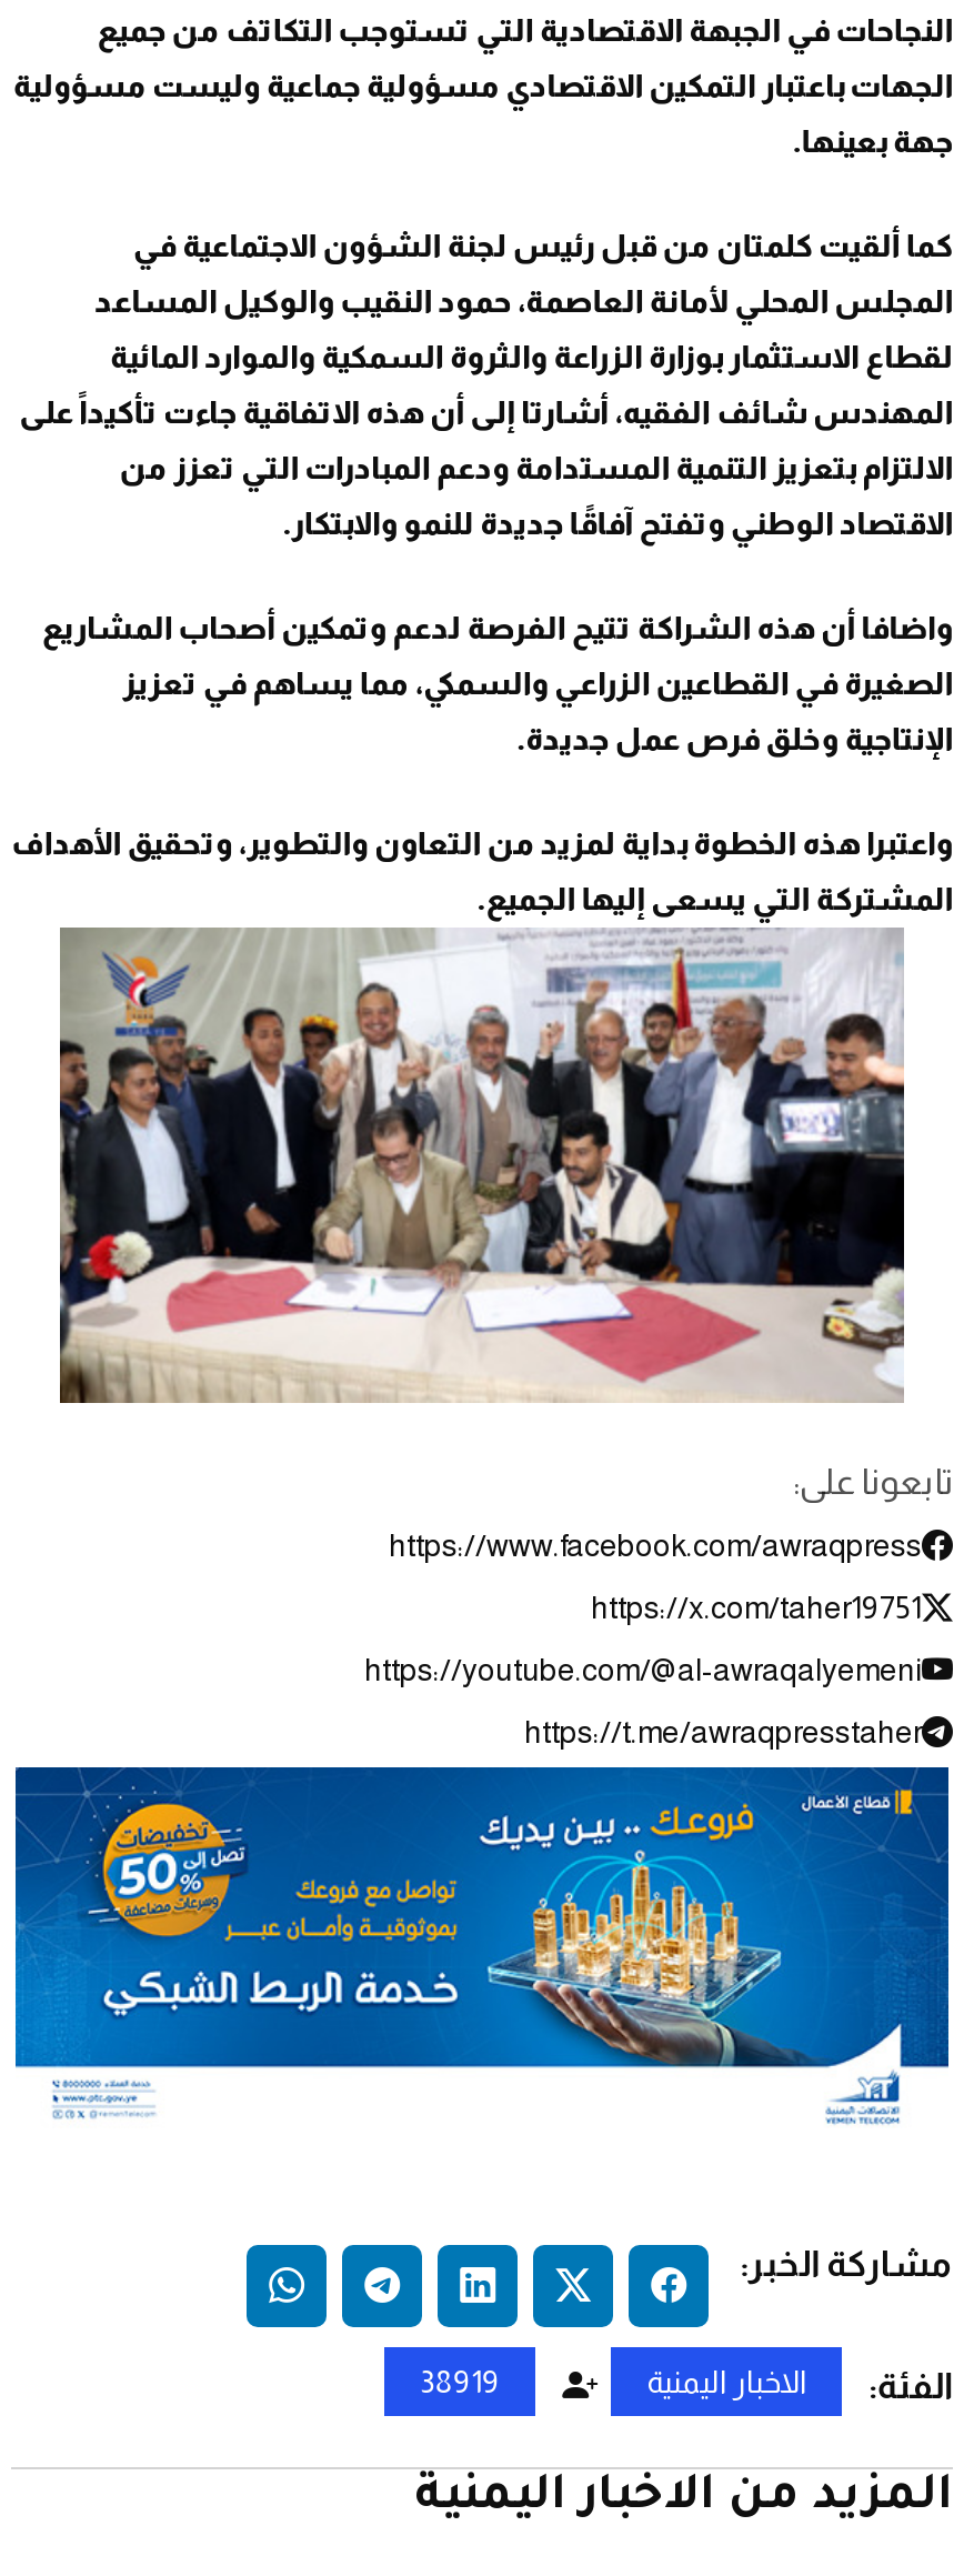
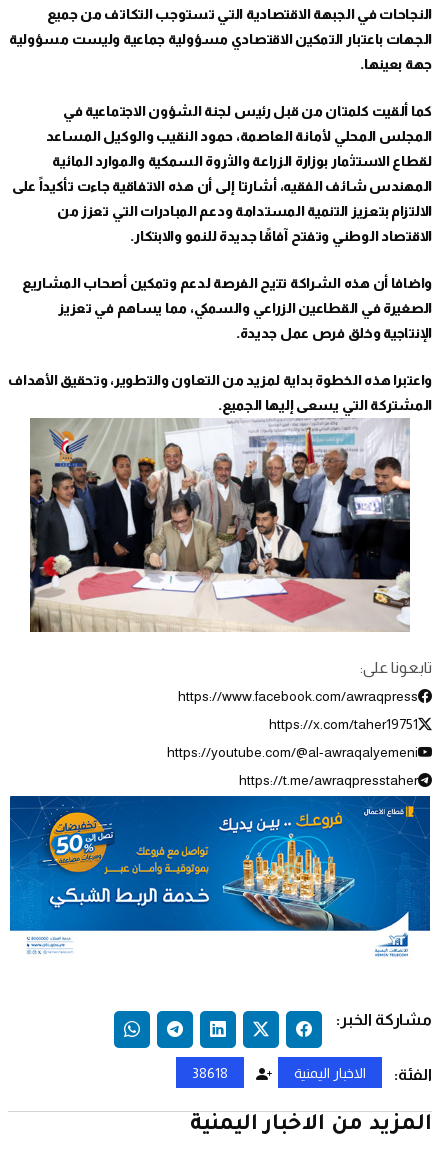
- 38919
+ 38618
